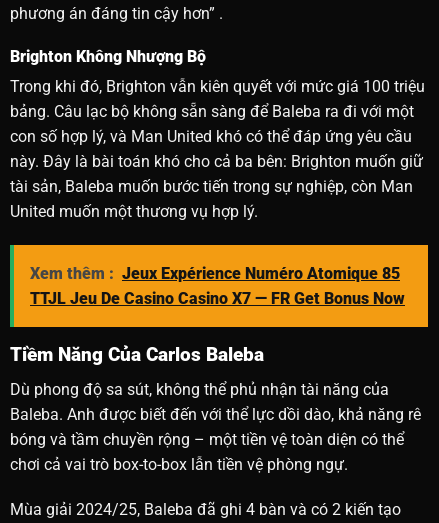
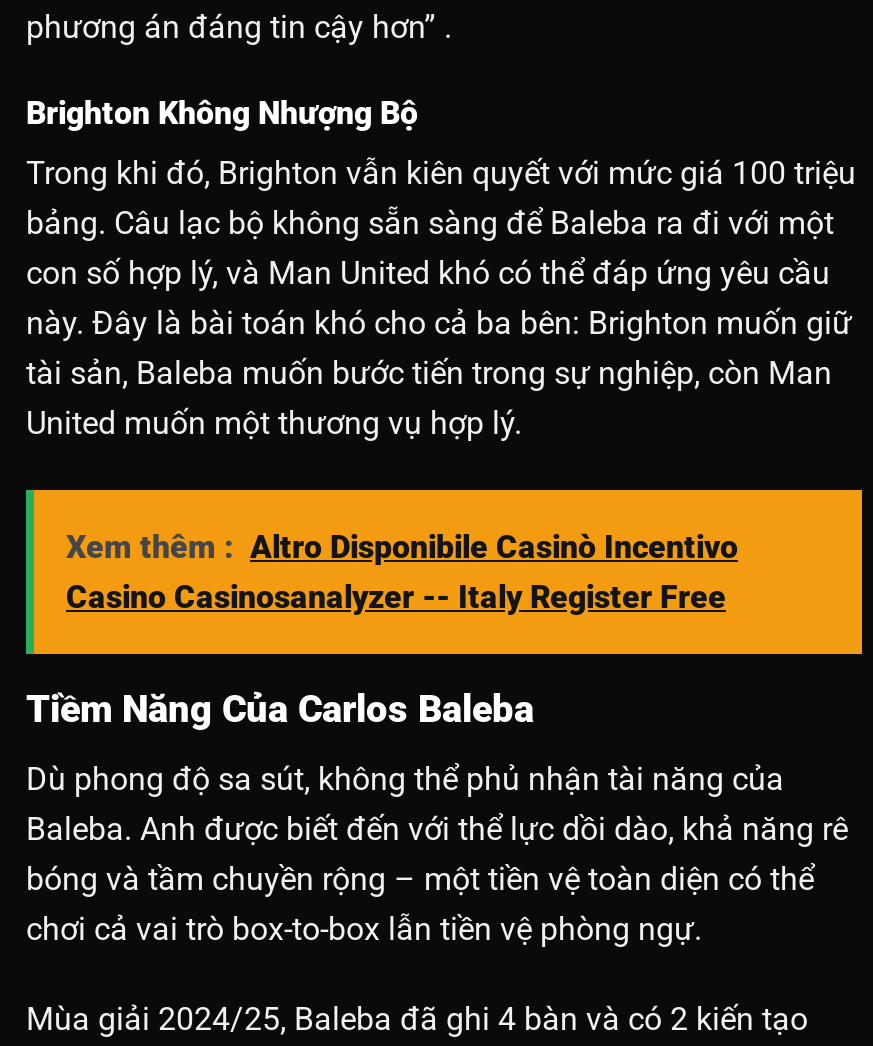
- Xem thêm : Jeux Expérience Numéro Atomique 85
- TTJL Jeu De Casino Casino X7 — FR Get Bonus Now
+ Xem thêm : Altro Disponibile Casinò Incentivo
+ Casino Casinosanalyzer -- Italy Register Free
